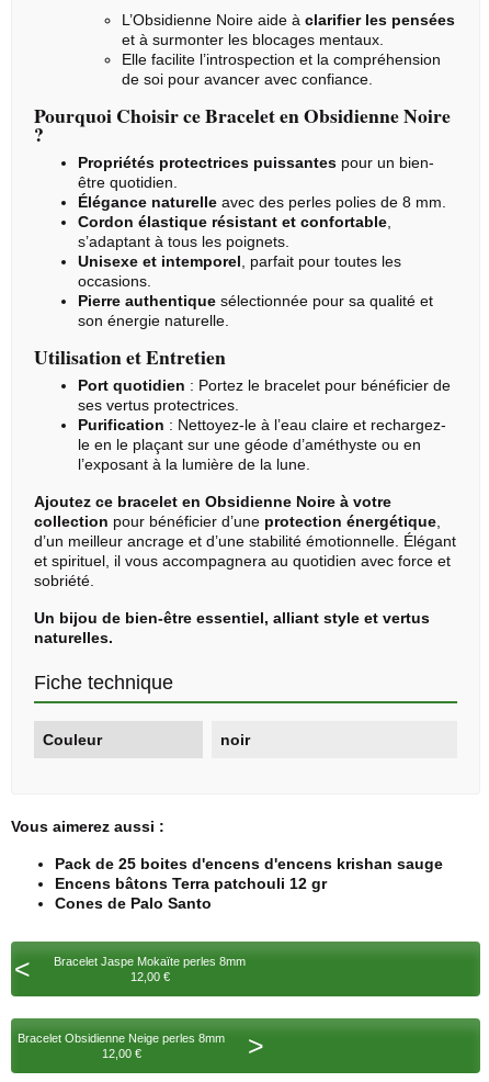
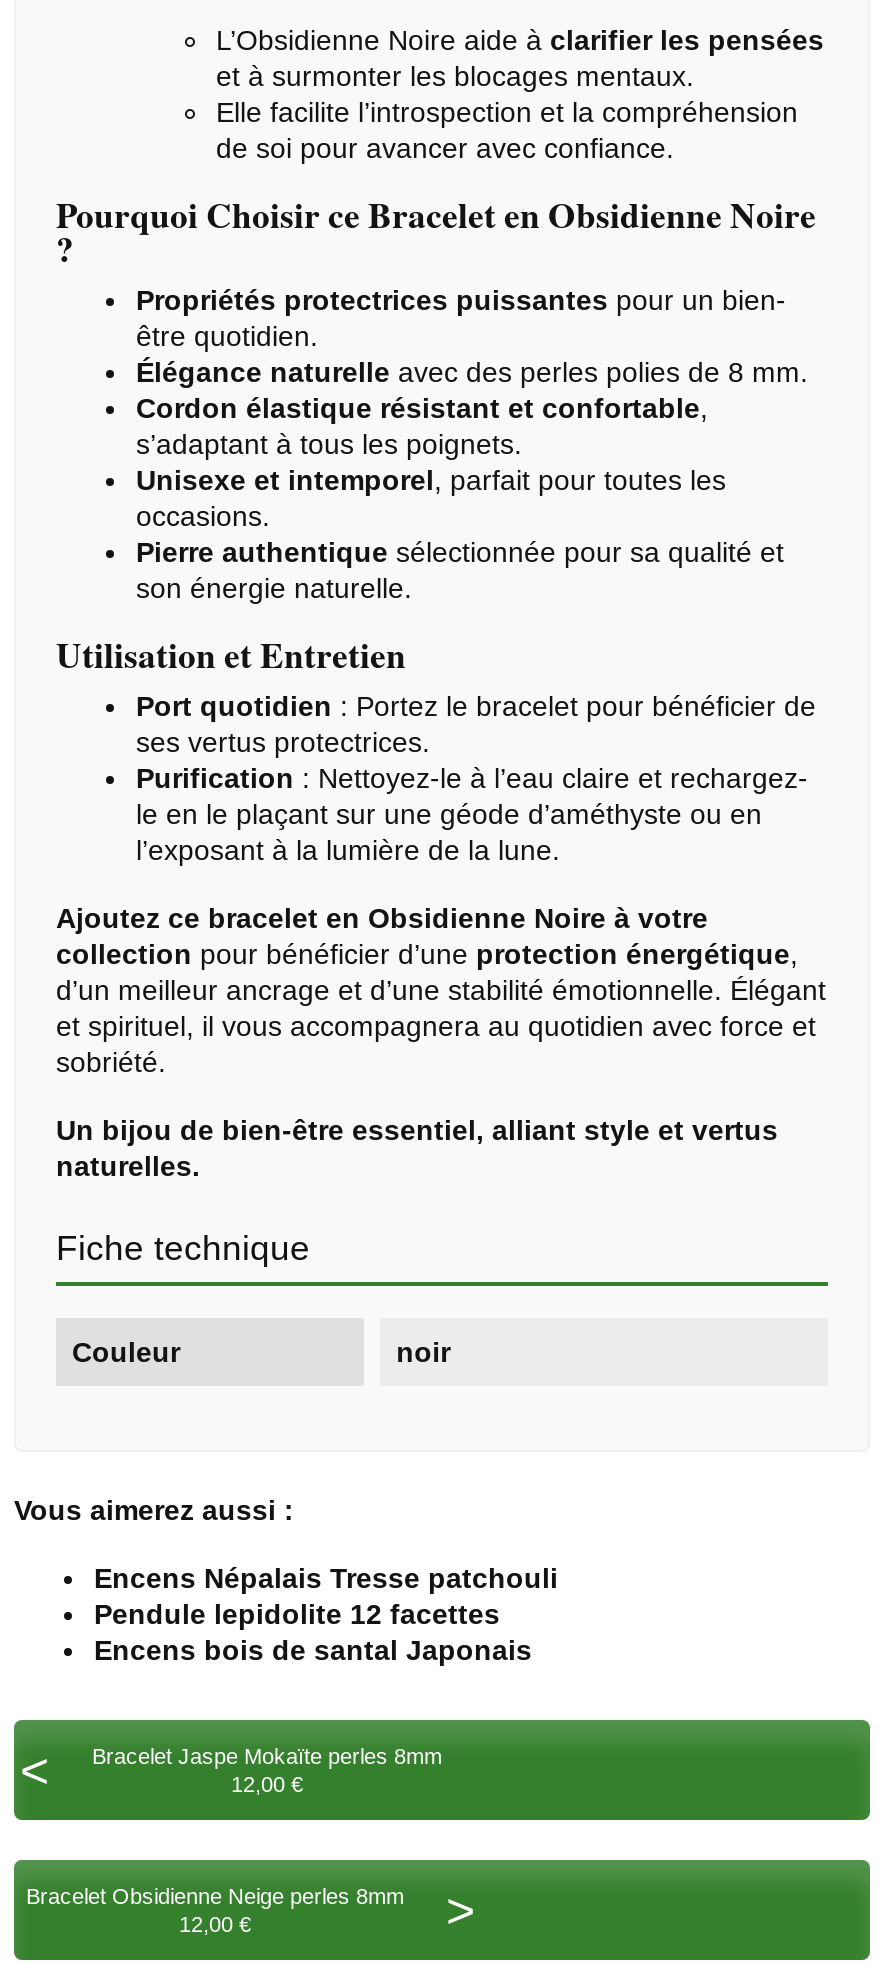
- Pack de 25 boites d'encens d'encens krishan sauge
- Encens bâtons Terra patchouli 12 gr
- Cones de Palo Santo
+ Encens Népalais Tresse patchouli
+ Pendule lepidolite 12 facettes
+ Encens bois de santal Japonais
